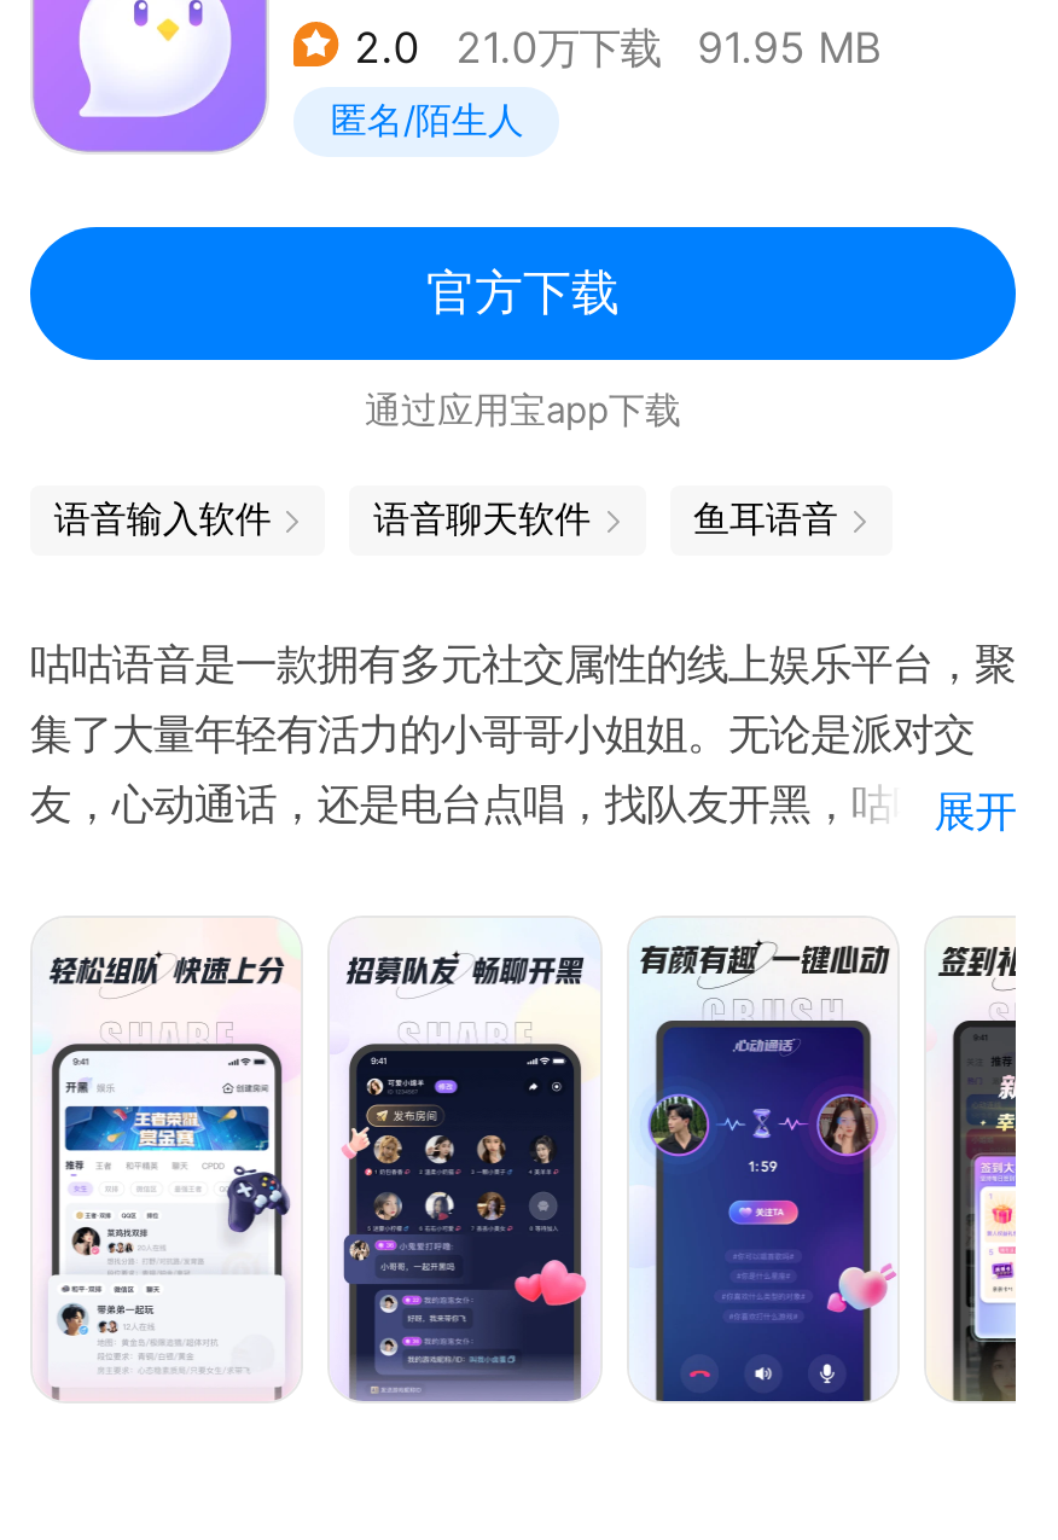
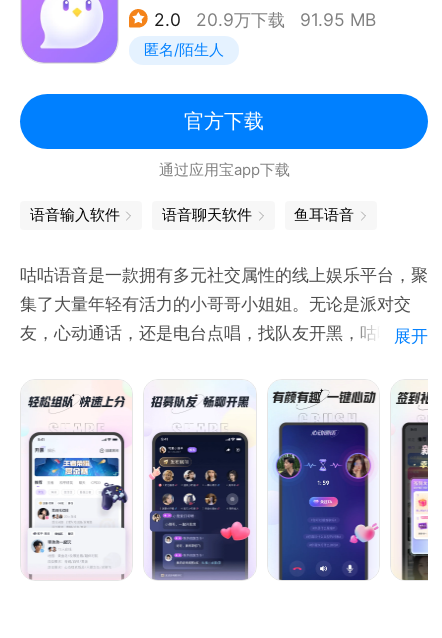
- 2.0 21.0万下载 91.95 MB
+ 2.0 20.9万下载 91.95 MB
